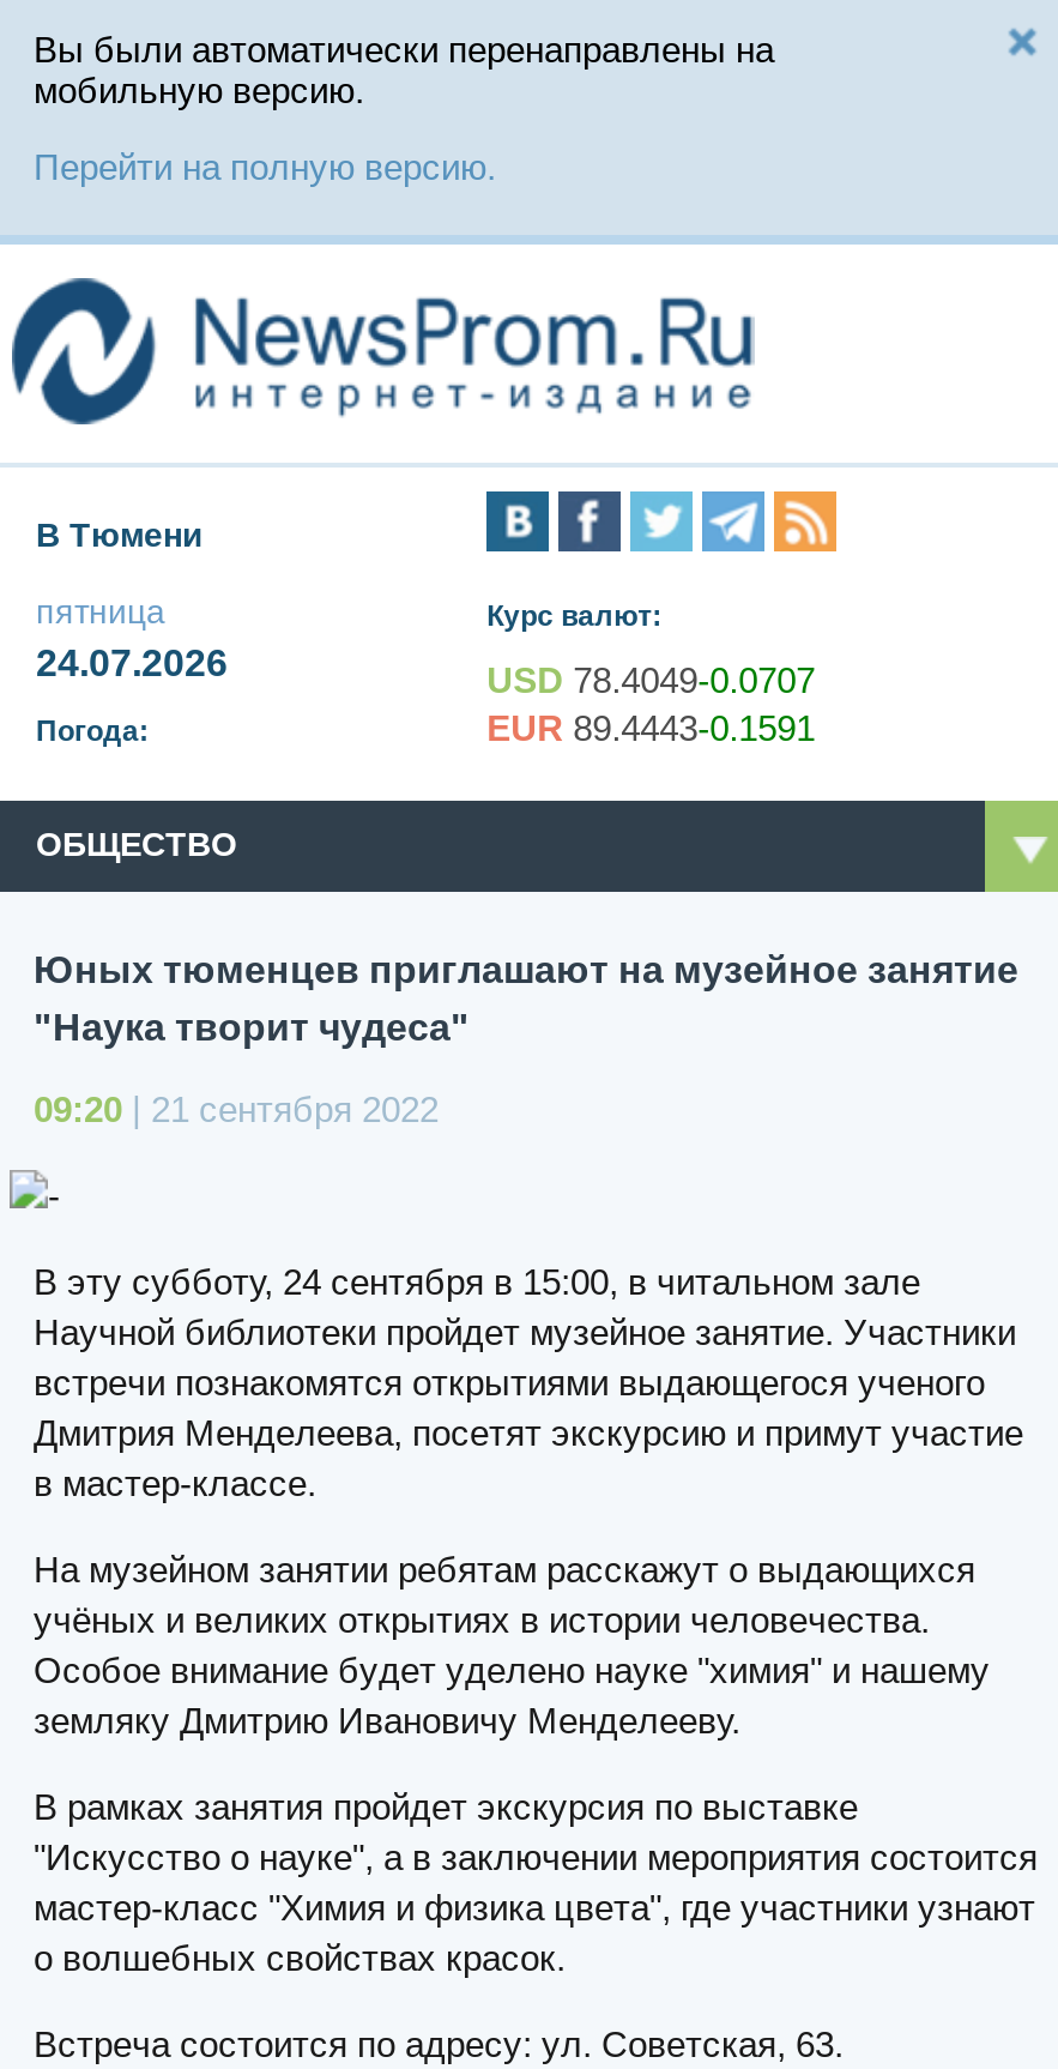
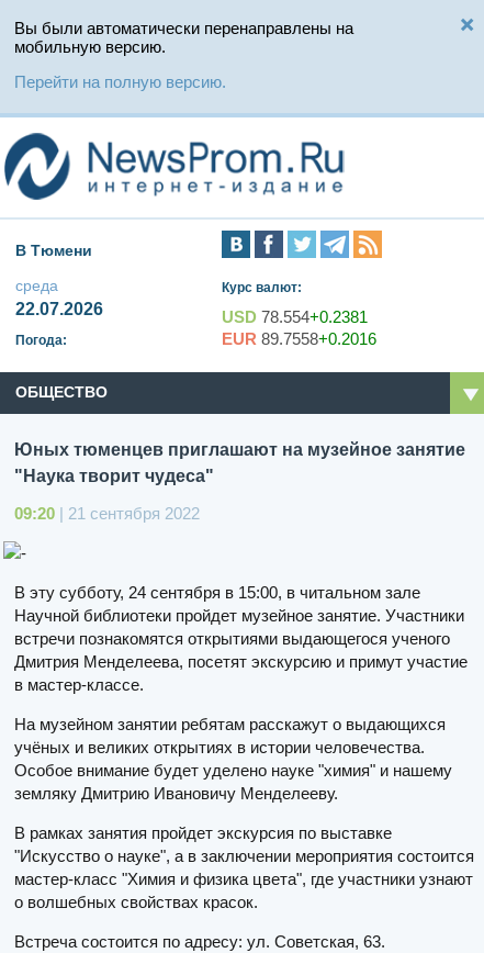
- пятница
- 24.07.2026
+ среда
+ 22.07.2026

- USD 78.4049-0.0707
+ USD 78.554+0.2381

- EUR 89.4443-0.1591
+ EUR 89.7558+0.2016
